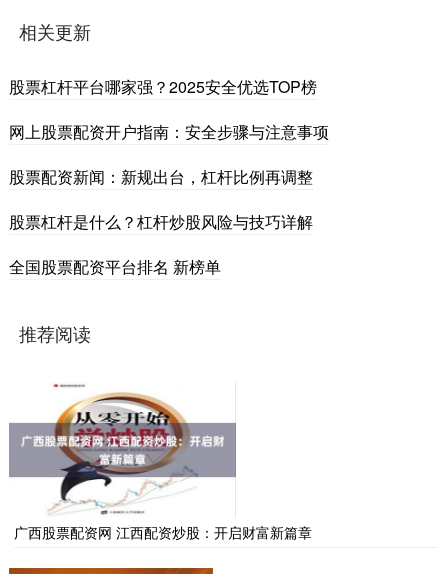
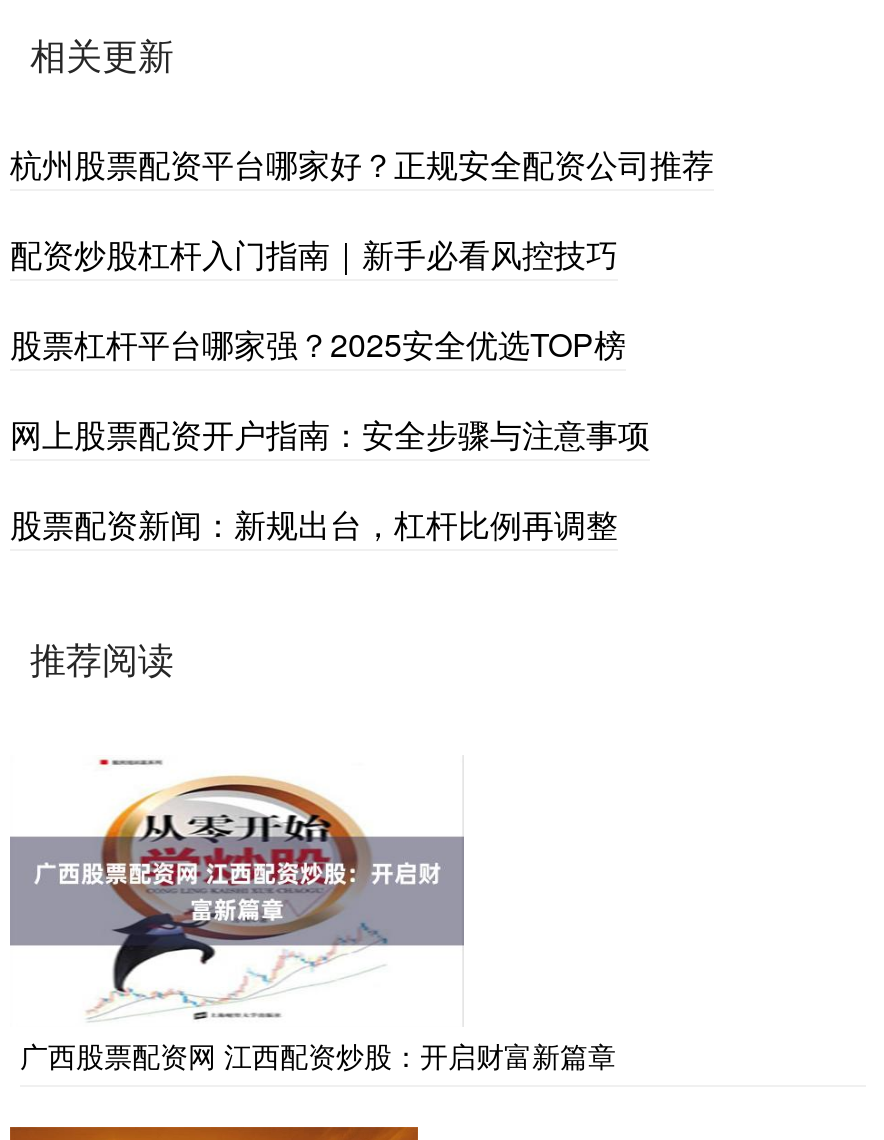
+ 杭州股票配资平台哪家好？正规安全配资公司推荐
+ 配资炒股杠杆入门指南｜新手必看风控技巧

moved down: 股票杠杆平台哪家强？2025安全优选TOP榜 | 网上股票配资开户指南：安全步骤与注意事项 | 股票配资新闻：新规出台，杠杆比例再调整

- 股票杠杆是什么？杠杆炒股风险与技巧详解
- 全国股票配资平台排名 新榜单
